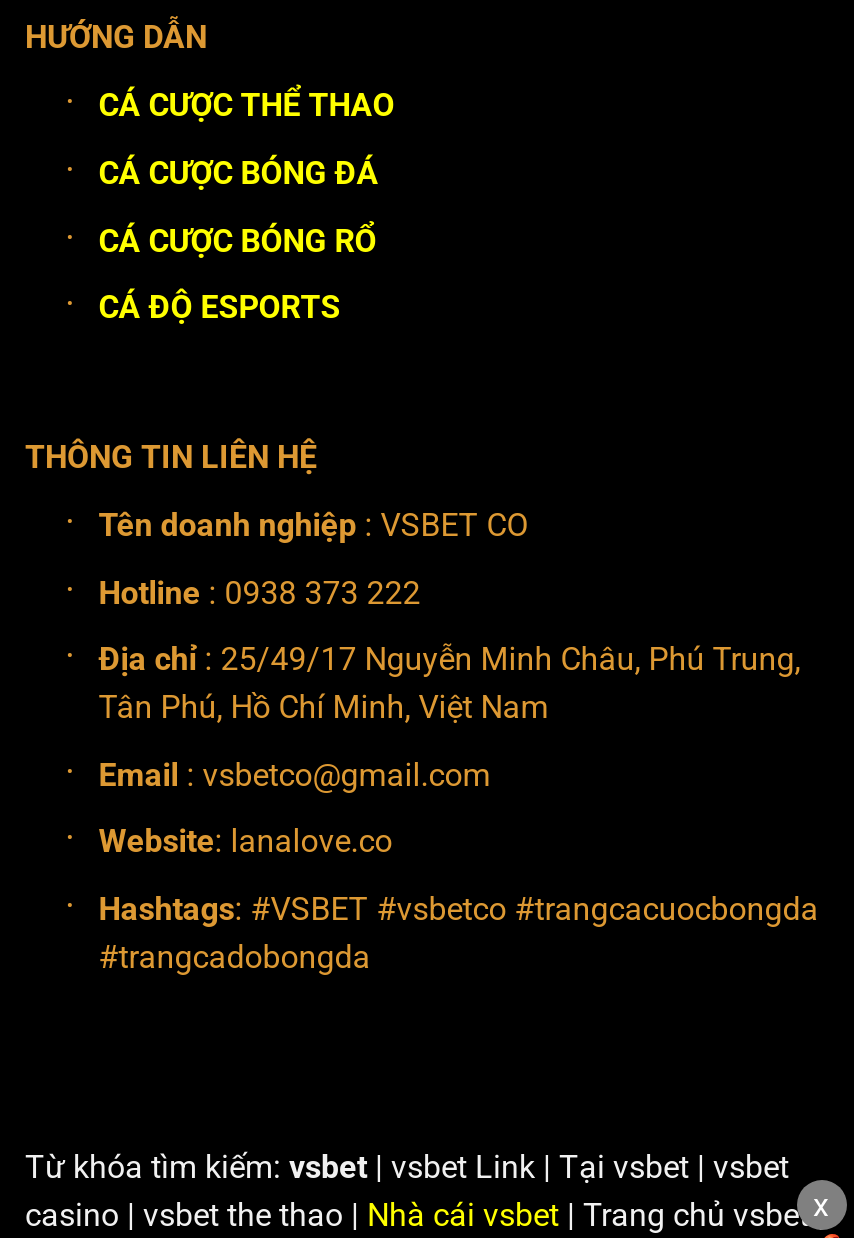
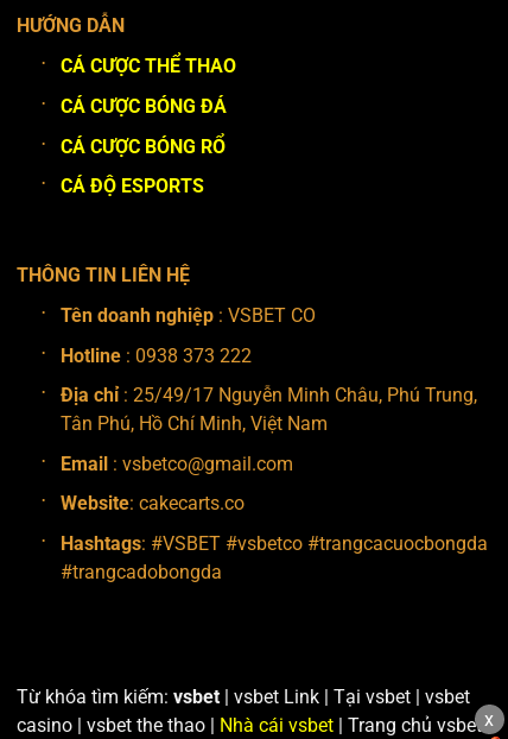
- Website: lanalove.co
+ Website: cakecarts.co
